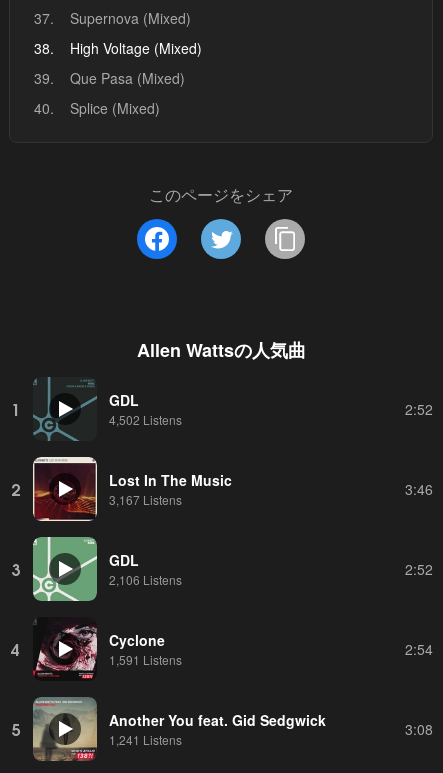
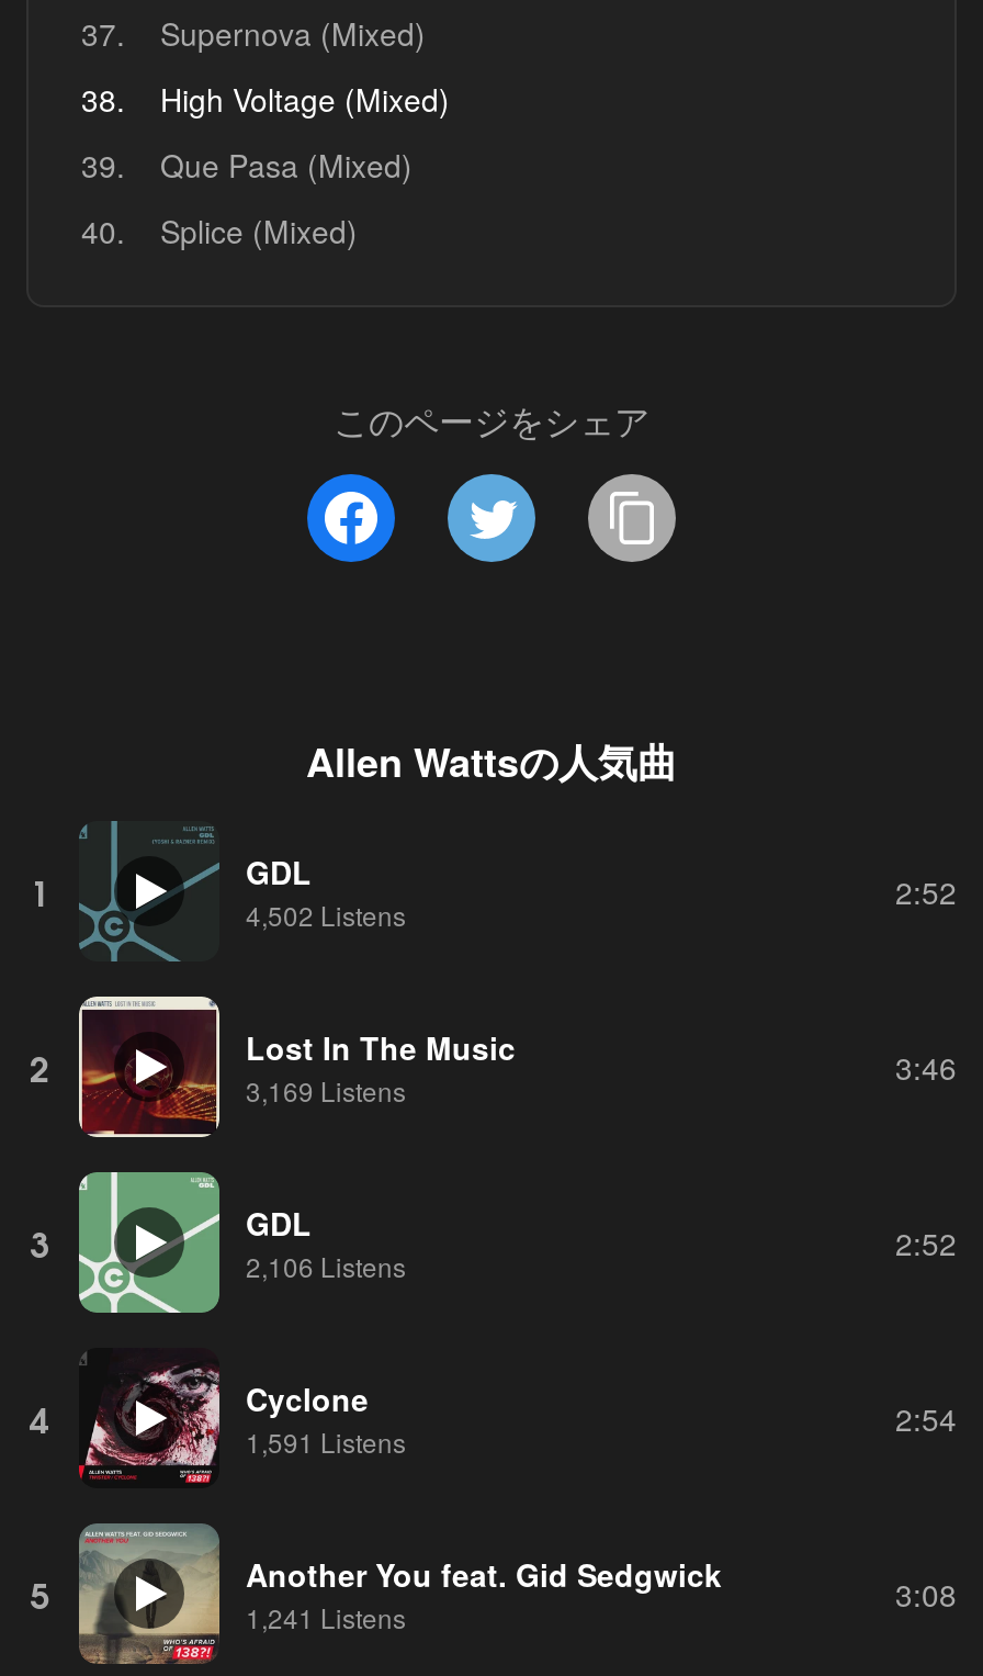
- 3,167 Listens
+ 3,169 Listens
